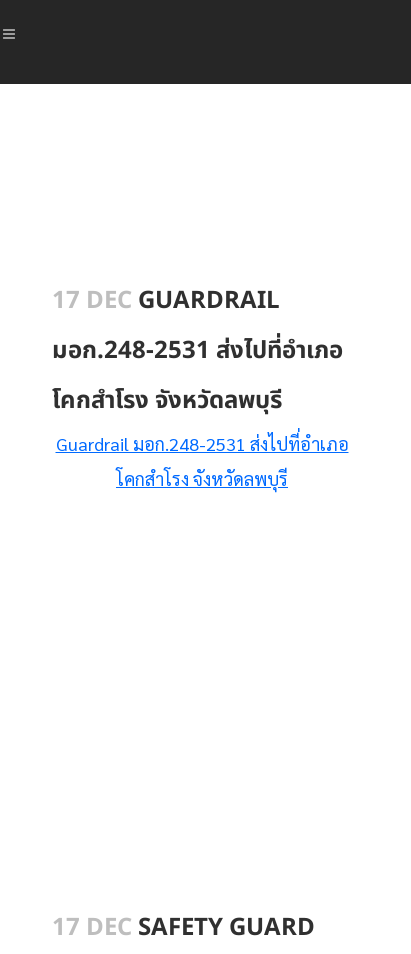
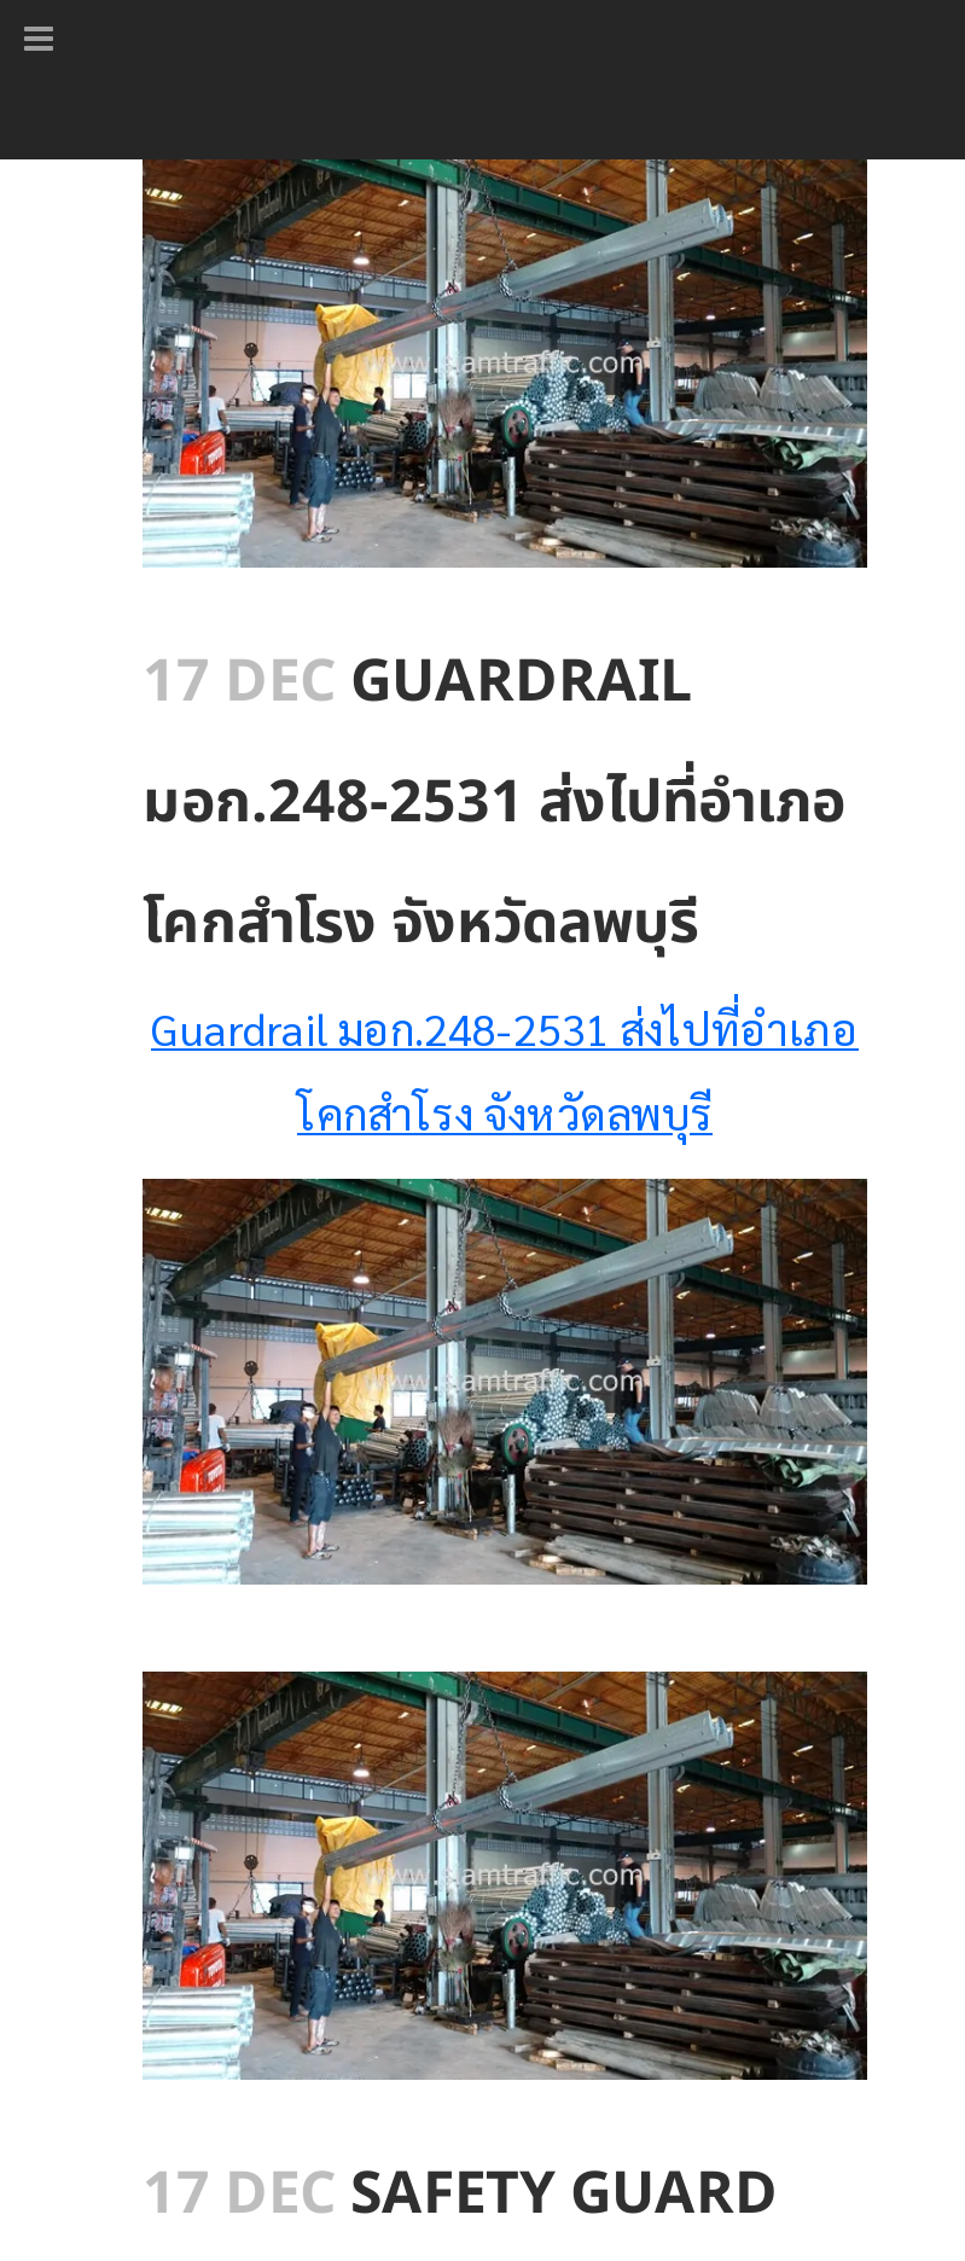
+ [image]

+ [image]

+ [image]
